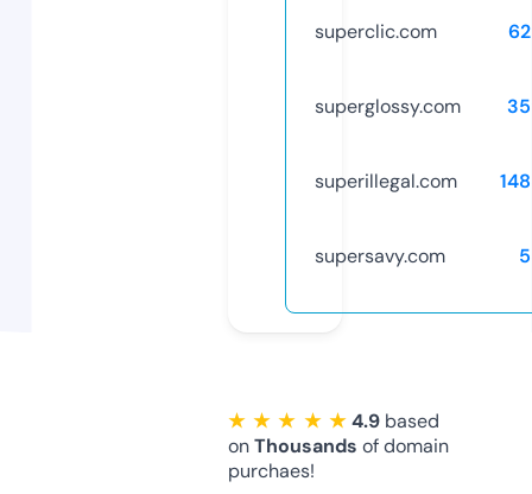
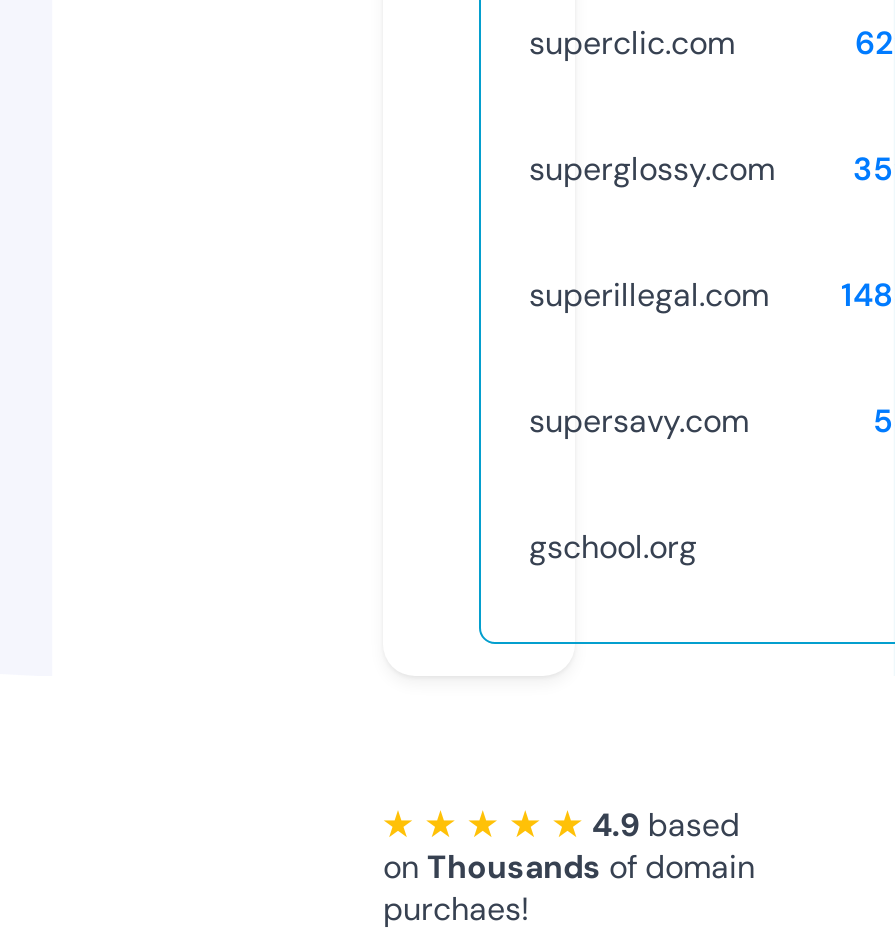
+ gschool.org
